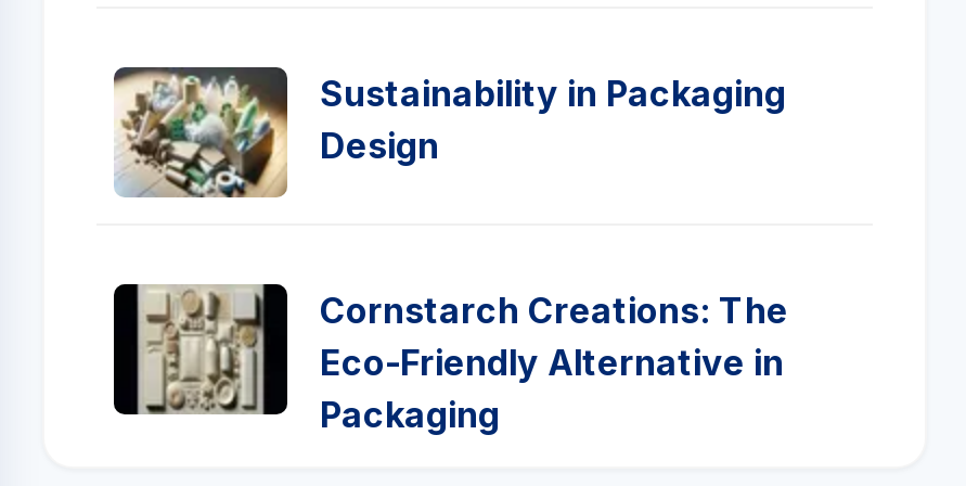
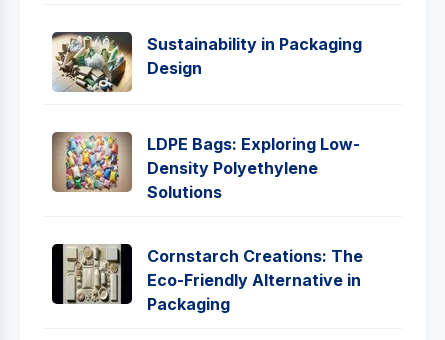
+ [image]
+ LDPE Bags: Exploring Low-
+ Density Polyethylene
+ Solutions
